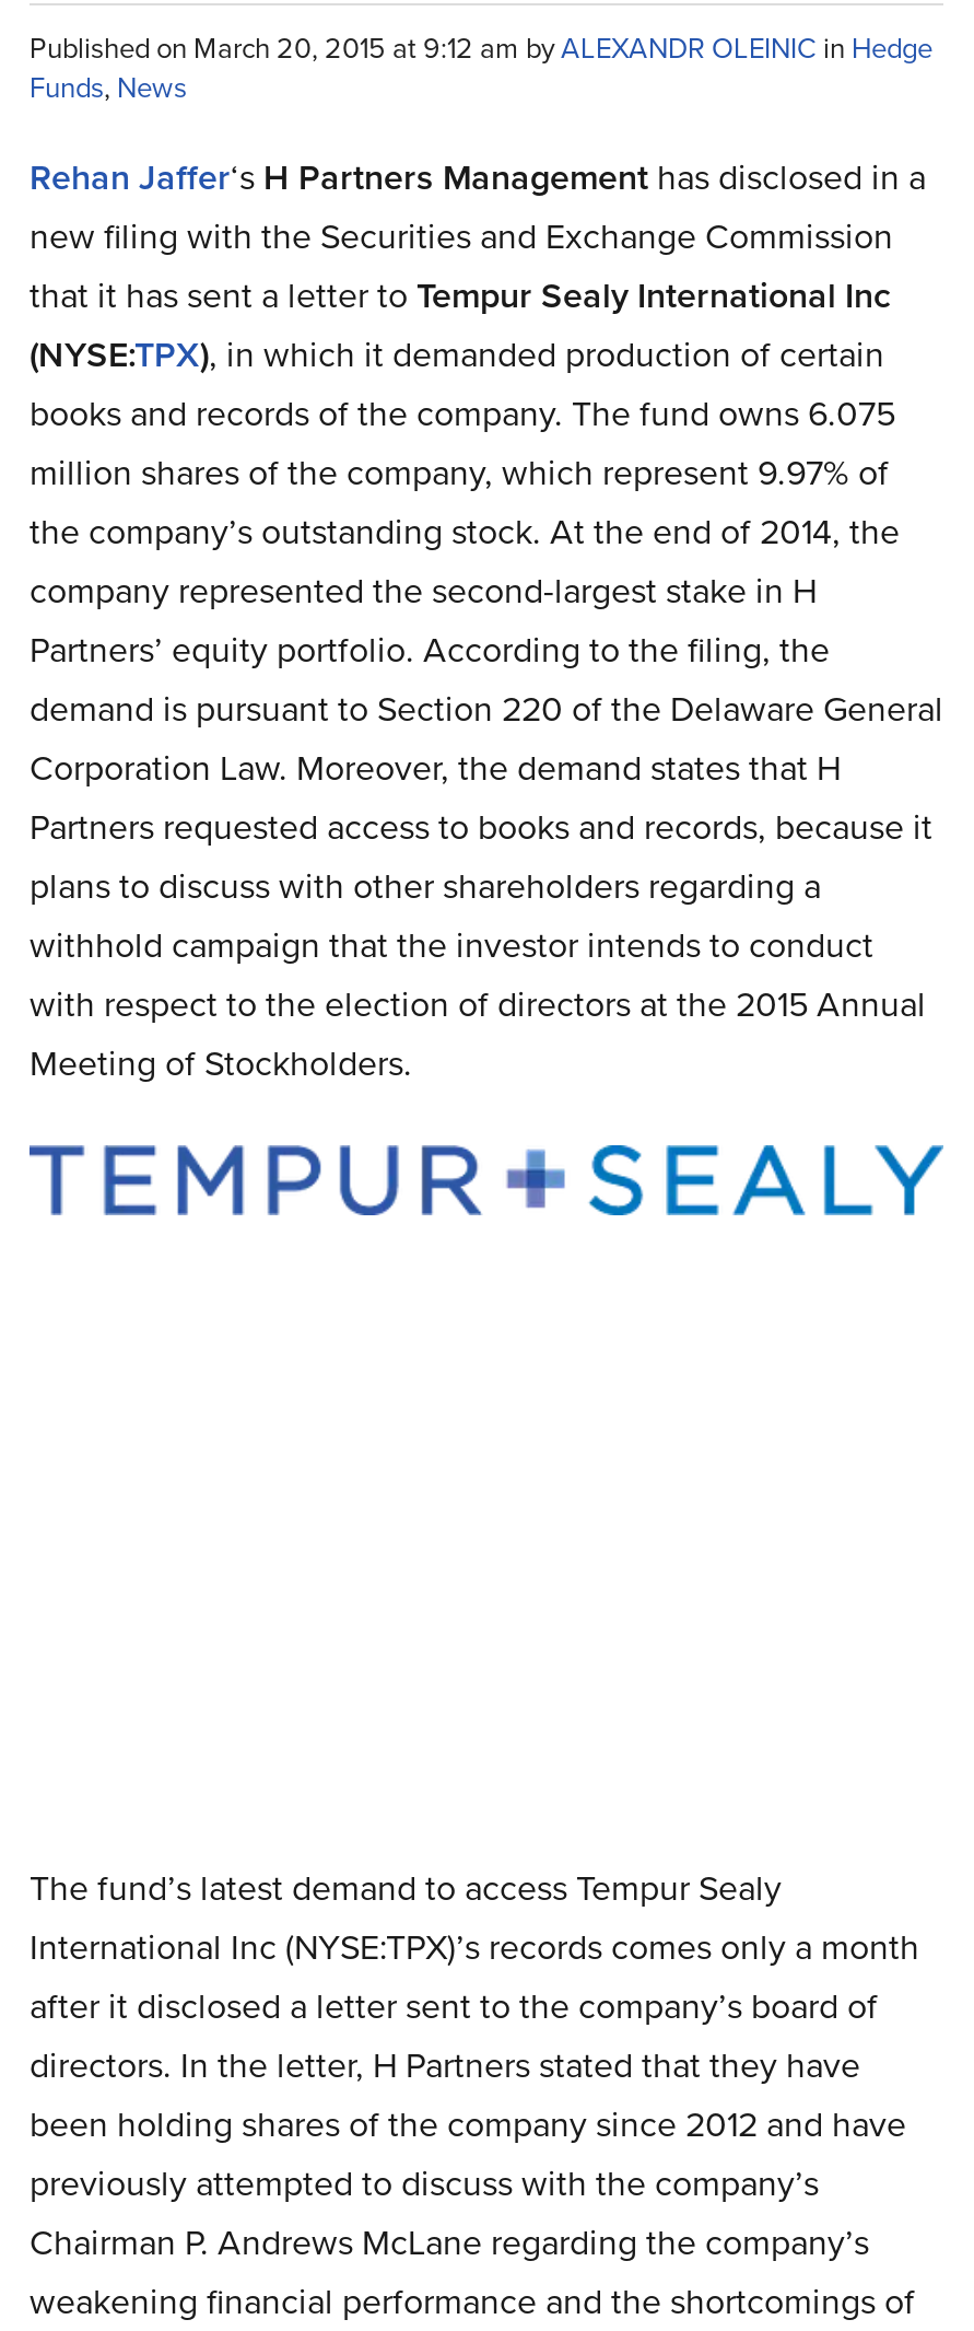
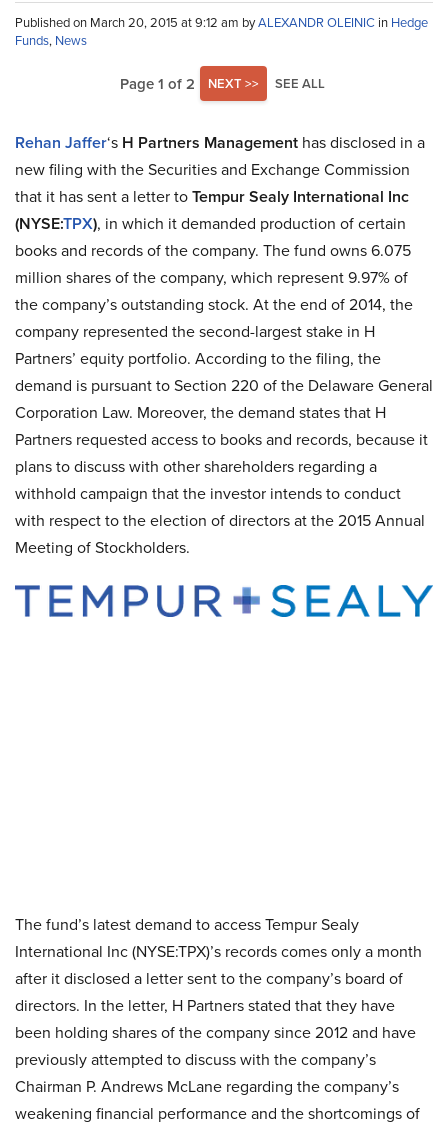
+ Page 1 of 2
+ NEXT >>
+ SEE ALL
